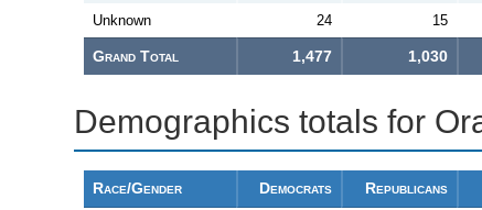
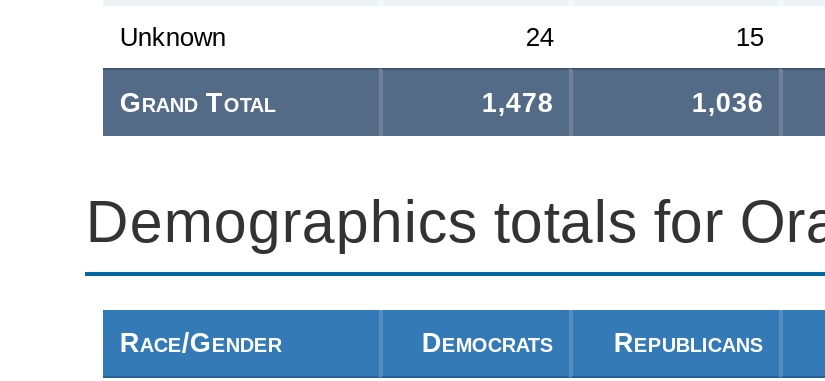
- 1,477
+ 1,478

- 1,030
+ 1,036
